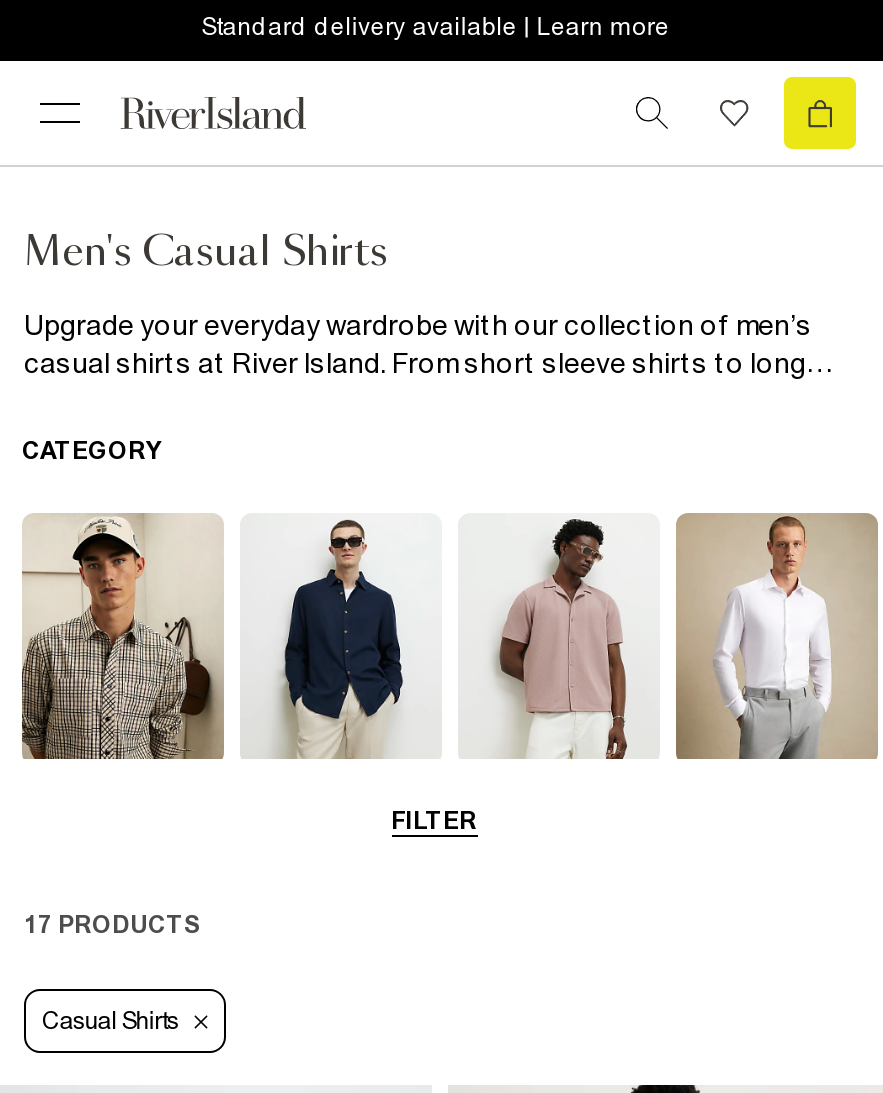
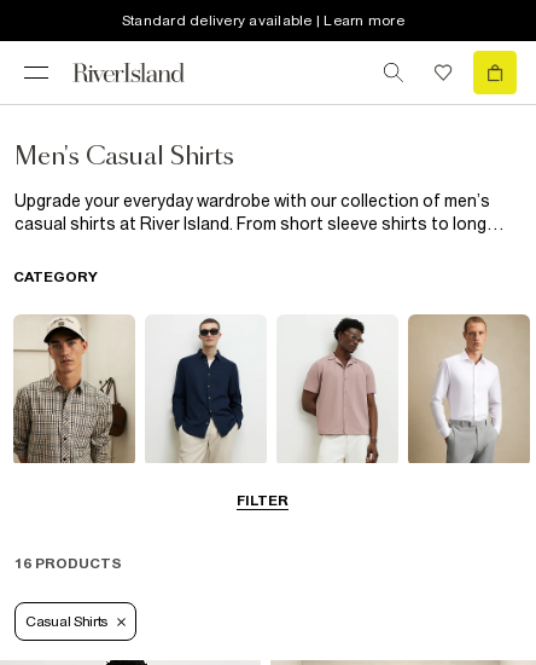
- 17 PRODUCTS
+ 16 PRODUCTS
